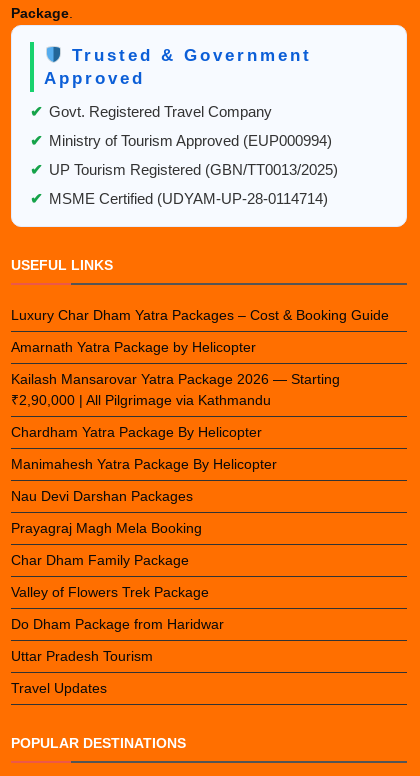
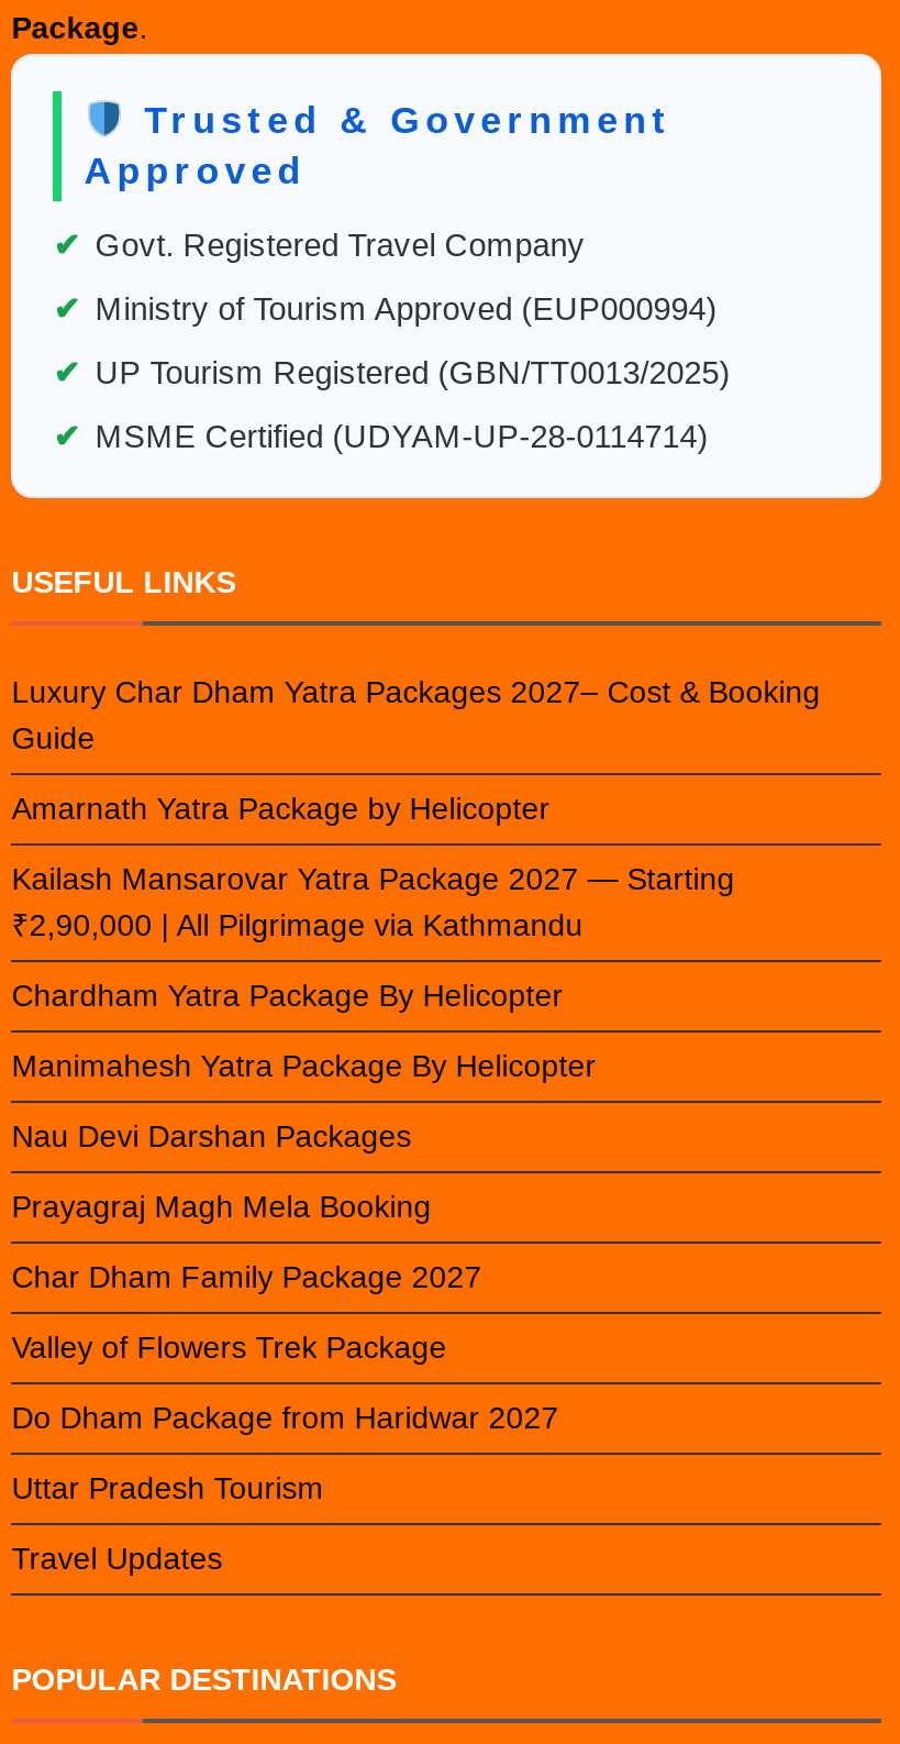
- Luxury Char Dham Yatra Packages – Cost & Booking Guide
+ Luxury Char Dham Yatra Packages 2027– Cost & Booking
+ Guide

- Kailash Mansarovar Yatra Package 2026 — Starting
+ Kailash Mansarovar Yatra Package 2027 — Starting

- Char Dham Family Package
+ Char Dham Family Package 2027

- Do Dham Package from Haridwar
+ Do Dham Package from Haridwar 2027
